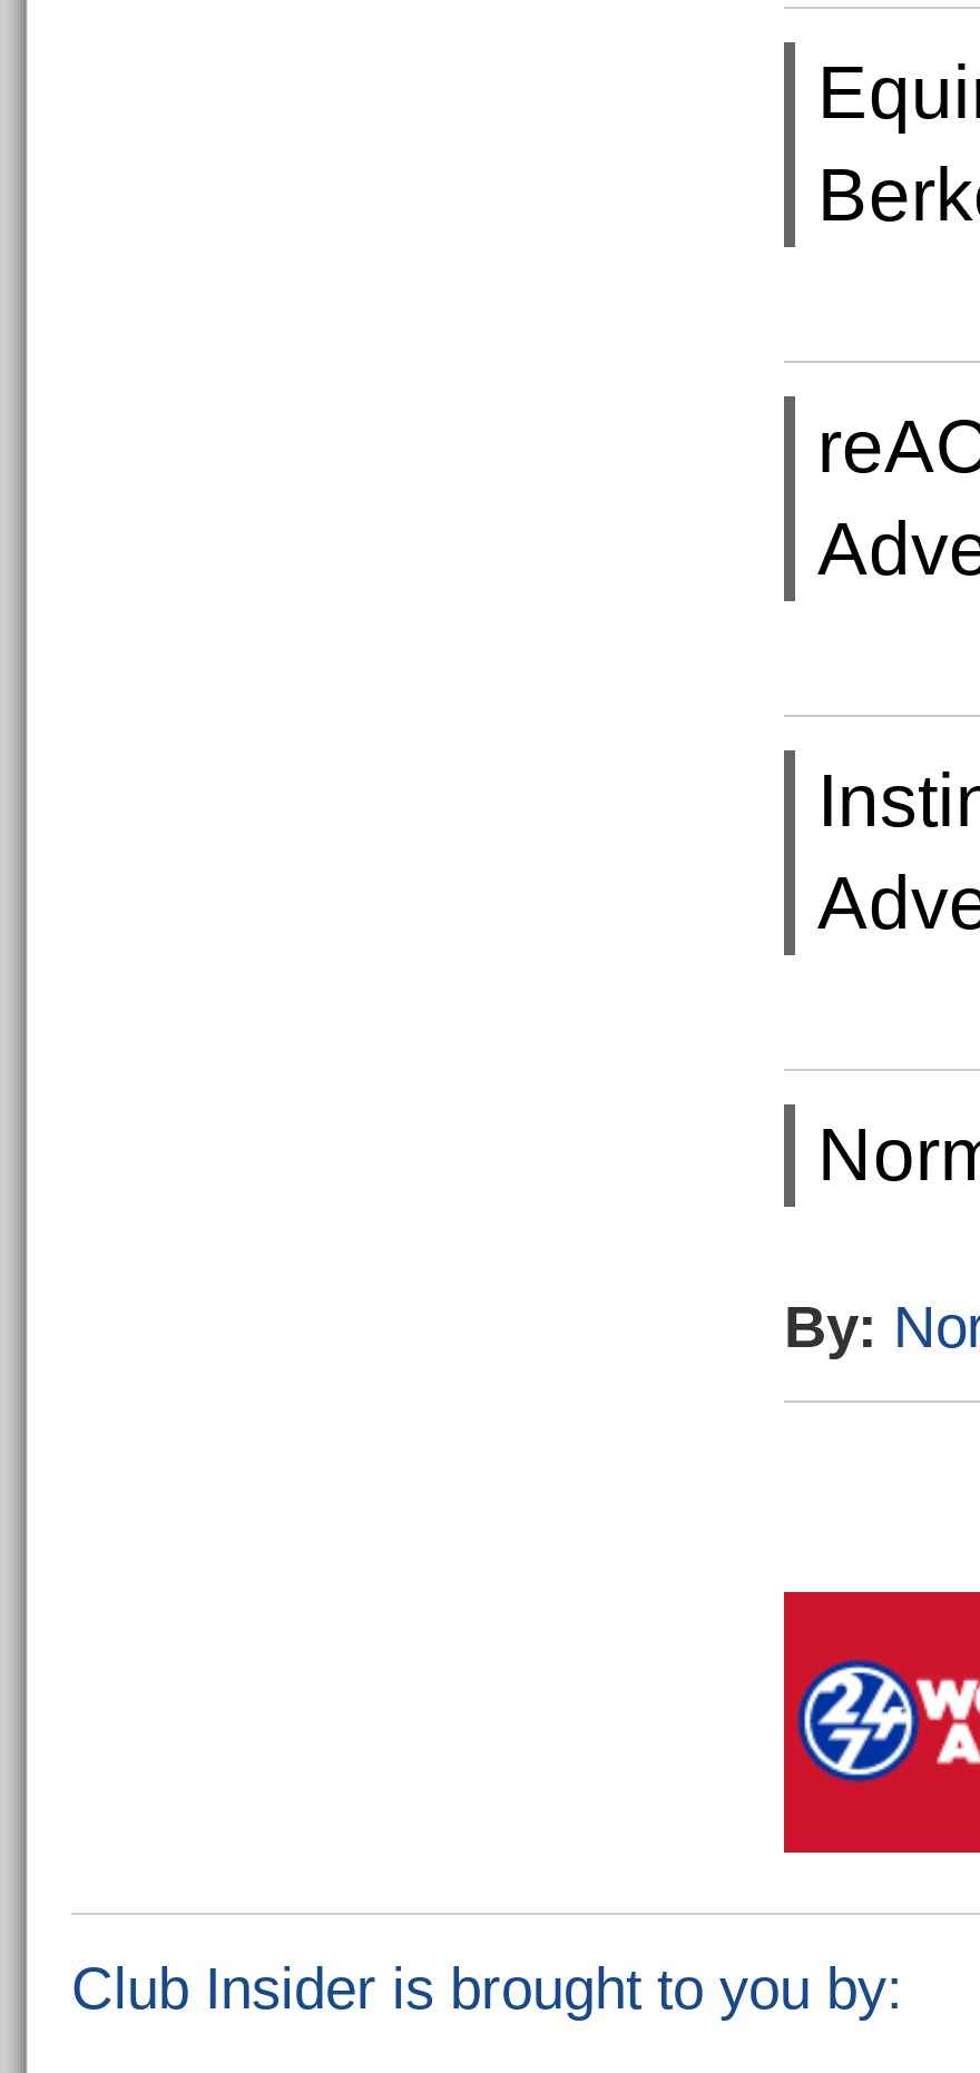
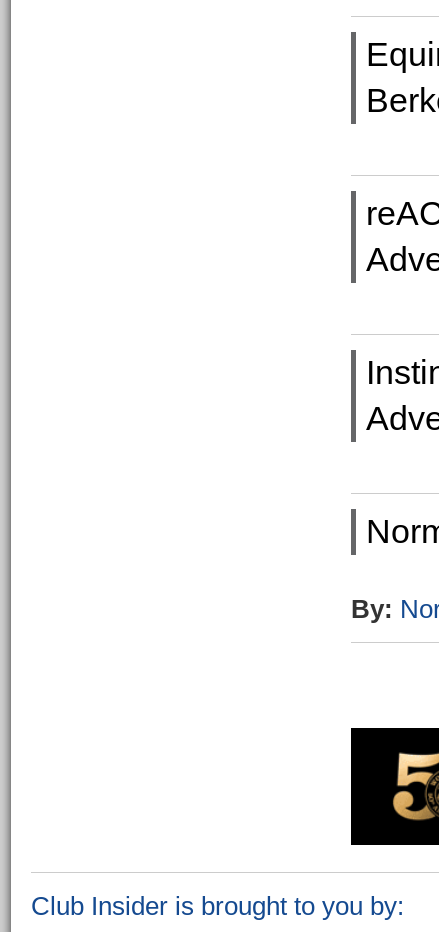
- [image]
+ [image]
